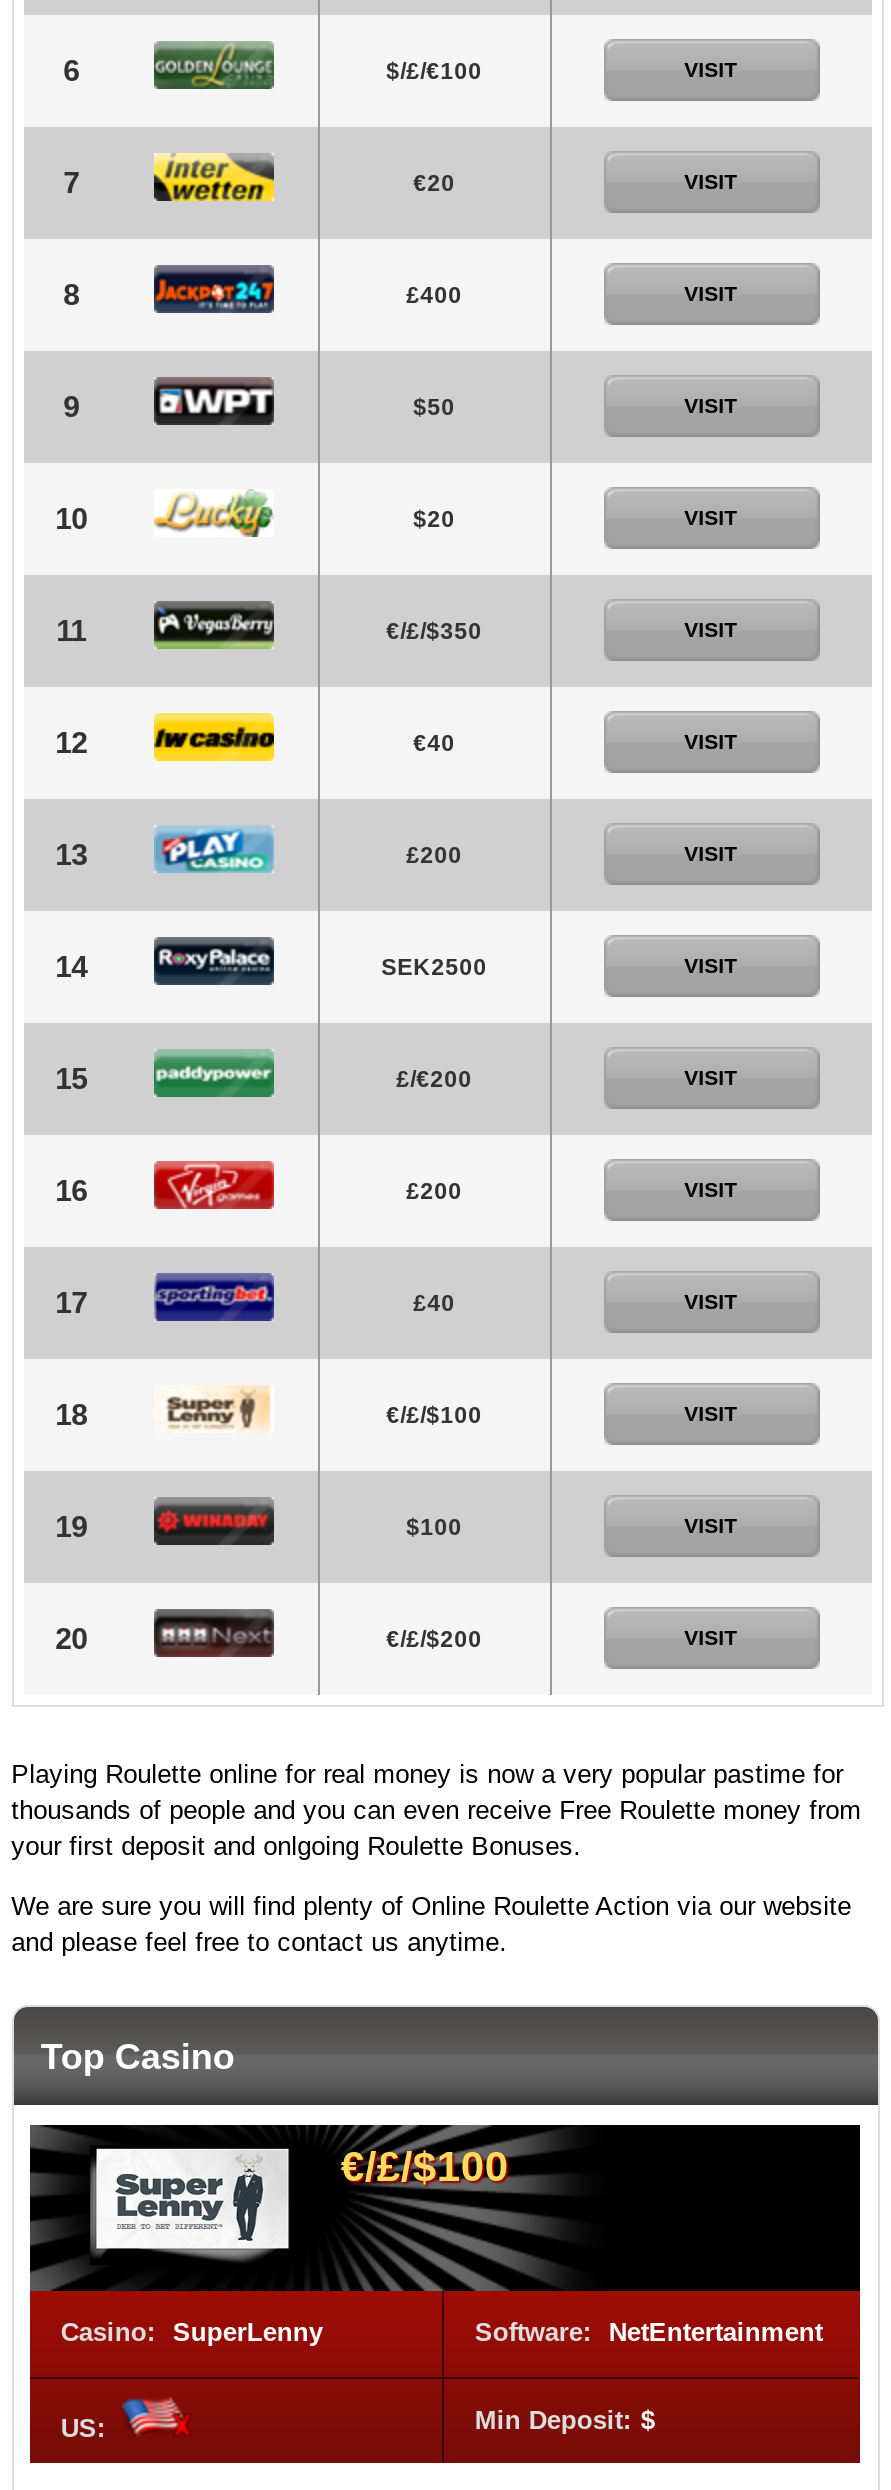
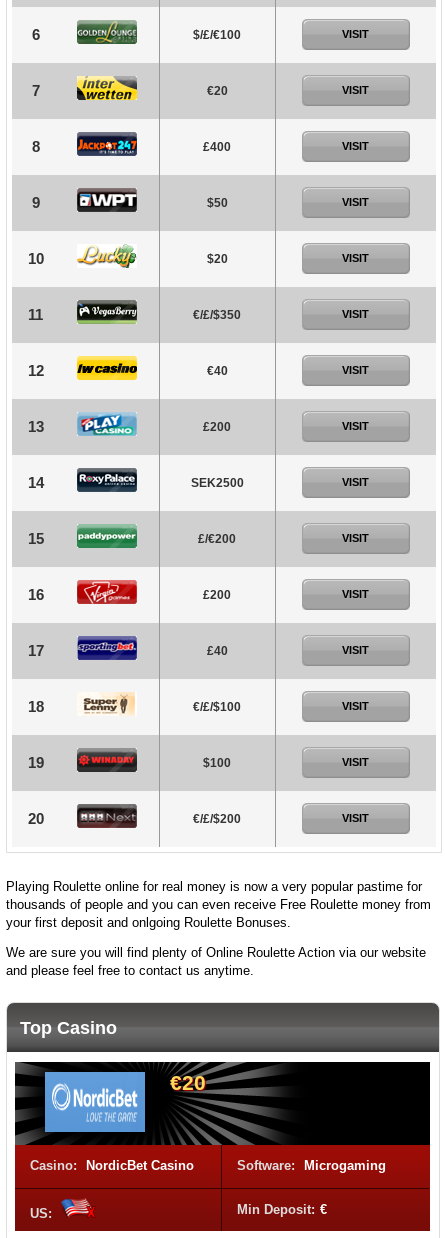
- [image]
- €/£/$100
+ [image]
+ €20

- Casino: SuperLenny
- Software: NetEntertainment
+ Casino: NordicBet Casino
+ Software: Microgaming

- Min Deposit: $
+ Min Deposit: €
